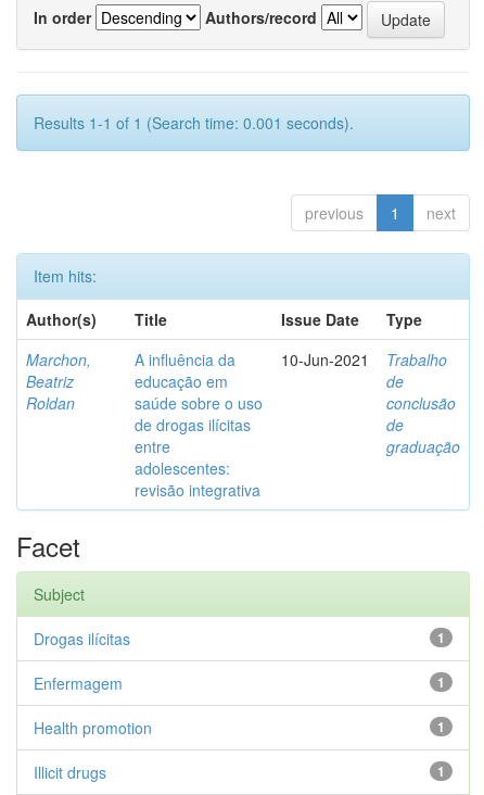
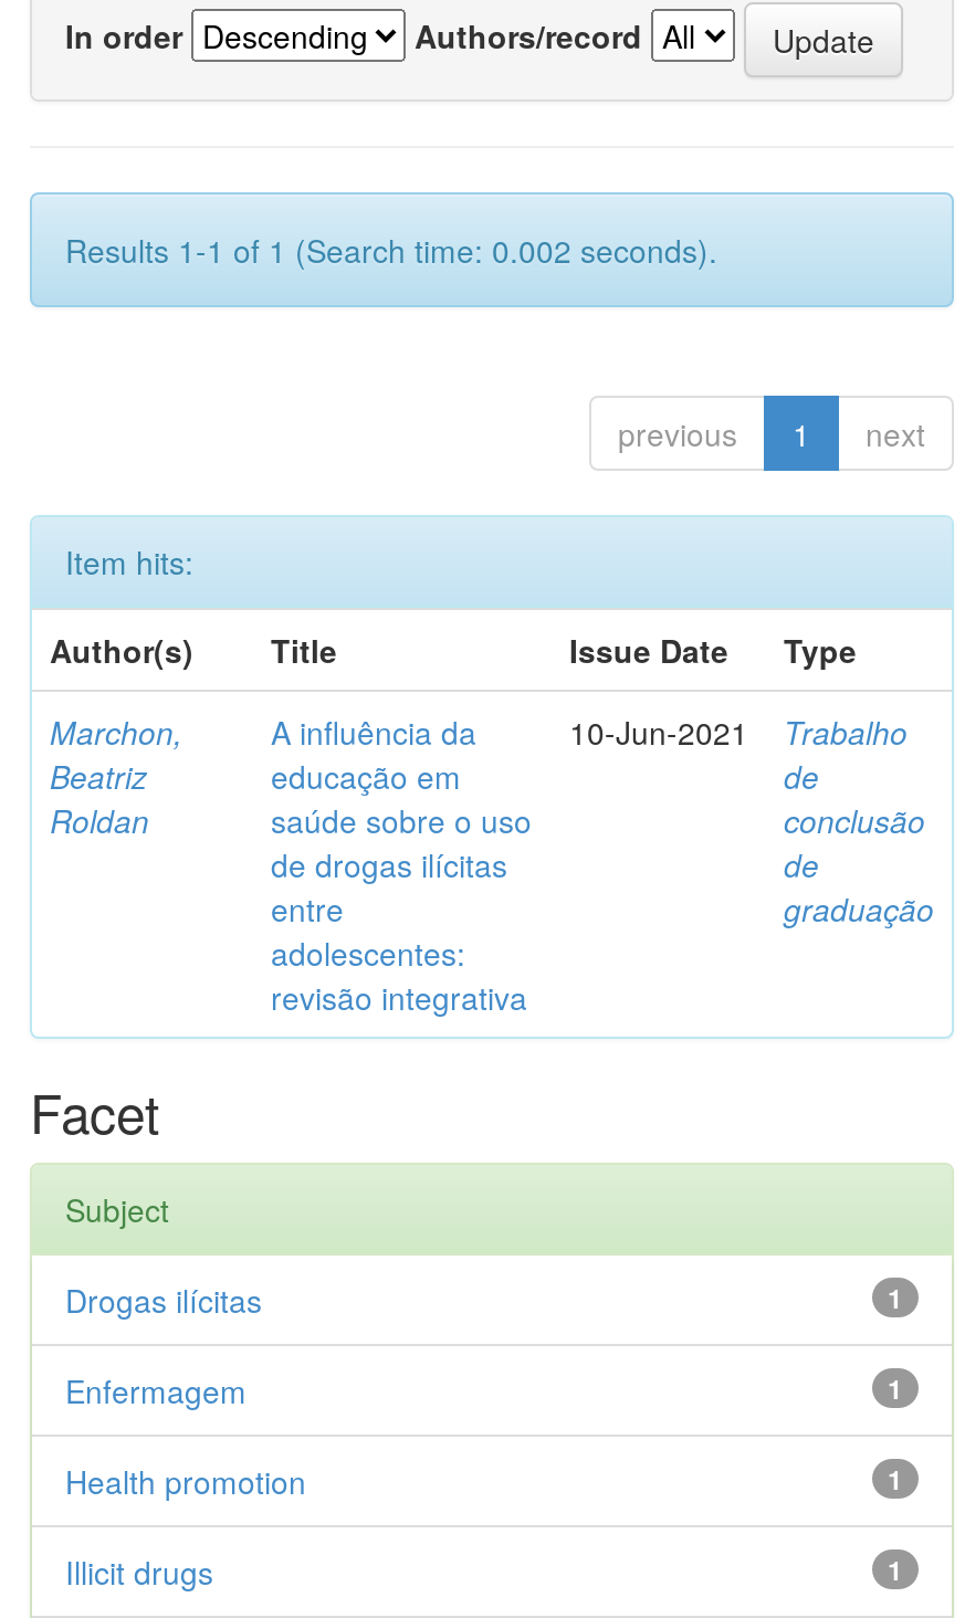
- Results 1-1 of 1 (Search time: 0.001 seconds).
+ Results 1-1 of 1 (Search time: 0.002 seconds).
